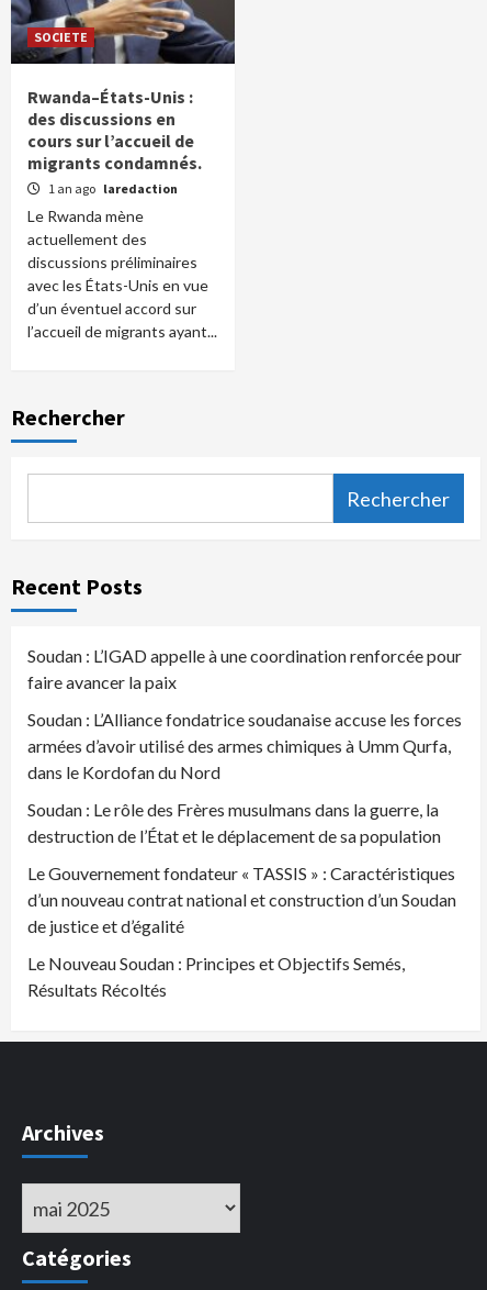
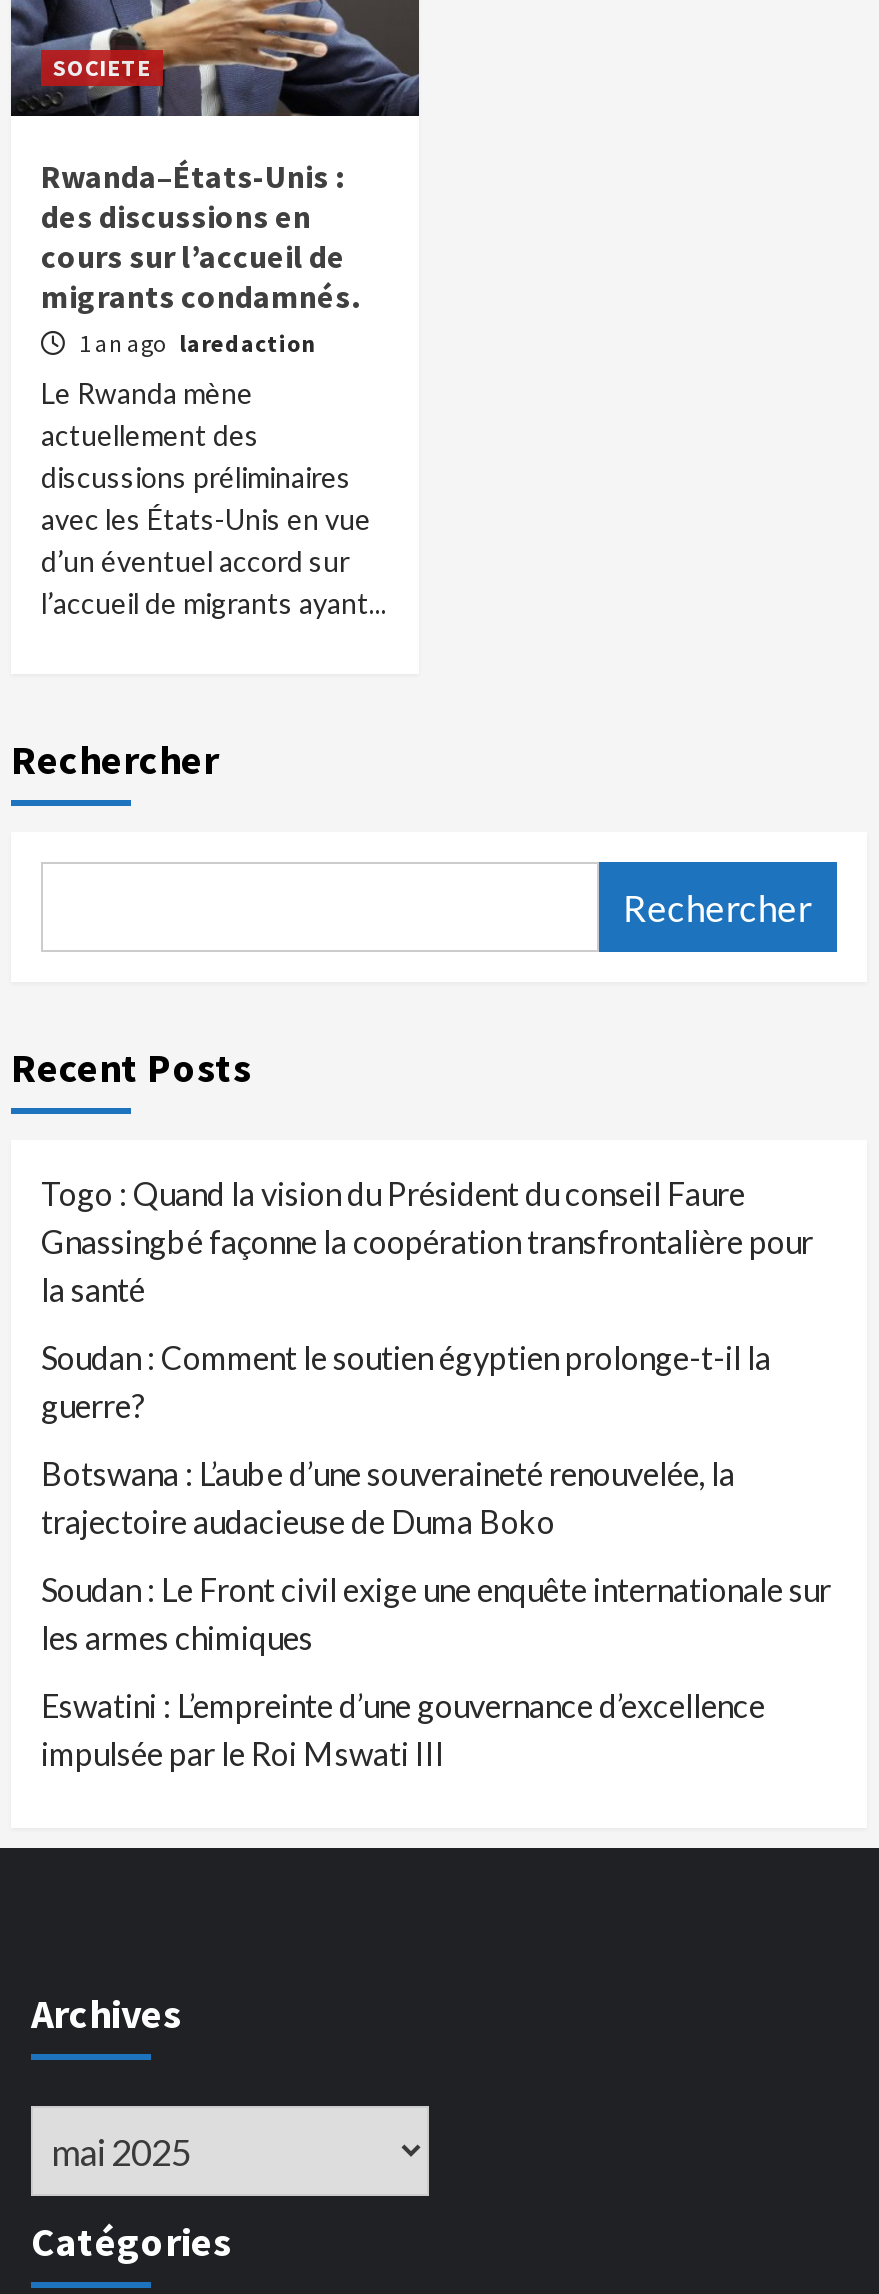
- Soudan : L’IGAD appelle à une coordination renforcée pour
- faire avancer la paix
+ Togo : Quand la vision du Président du conseil Faure
+ Gnassingbé façonne la coopération transfrontalière pour
+ la santé

- Soudan : L’Alliance fondatrice soudanaise accuse les forces
- armées d’avoir utilisé des armes chimiques à Umm Qurfa,
- dans le Kordofan du Nord
+ Soudan : Comment le soutien égyptien prolonge-t-il la
+ guerre?

- Soudan : Le rôle des Frères musulmans dans la guerre, la
- destruction de l’État et le déplacement de sa population
+ Botswana : L’aube d’une souveraineté renouvelée, la
+ trajectoire audacieuse de Duma Boko

- Le Gouvernement fondateur « TASSIS » : Caractéristiques
- d’un nouveau contrat national et construction d’un Soudan
- de justice et d’égalité
+ Soudan : Le Front civil exige une enquête internationale sur
+ les armes chimiques

- Le Nouveau Soudan : Principes et Objectifs Semés,
- Résultats Récoltés
+ Eswatini : L’empreinte d’une gouvernance d’excellence
+ impulsée par le Roi Mswati III
